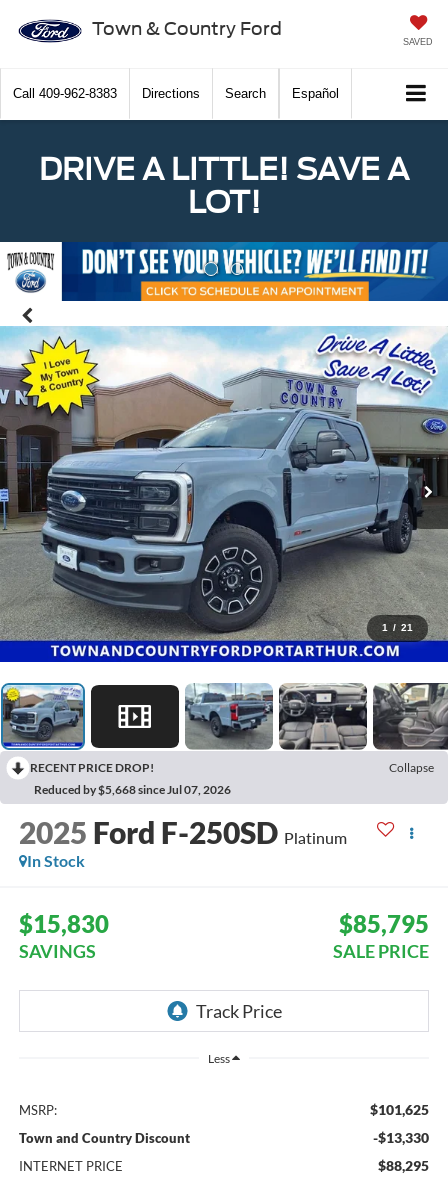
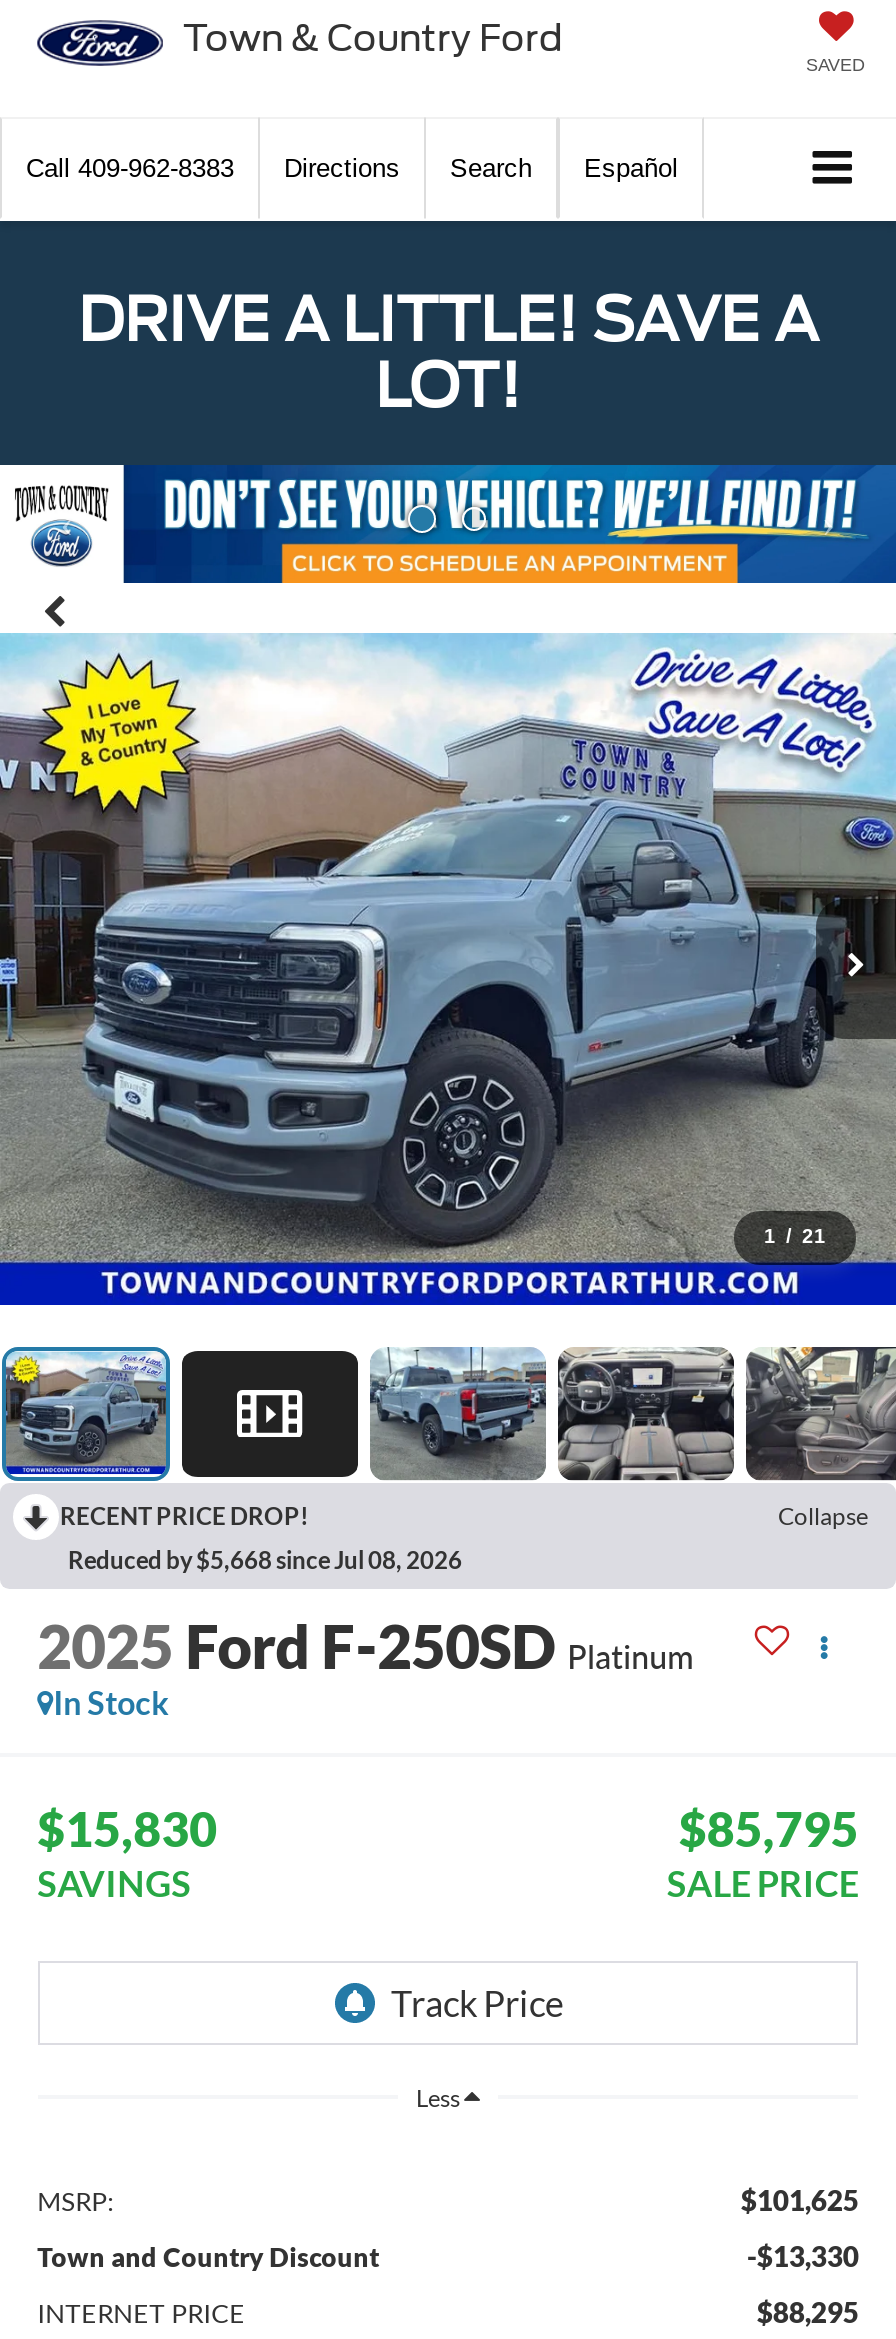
- Reduced by $5,668 since Jul 07, 2026
+ Reduced by $5,668 since Jul 08, 2026
